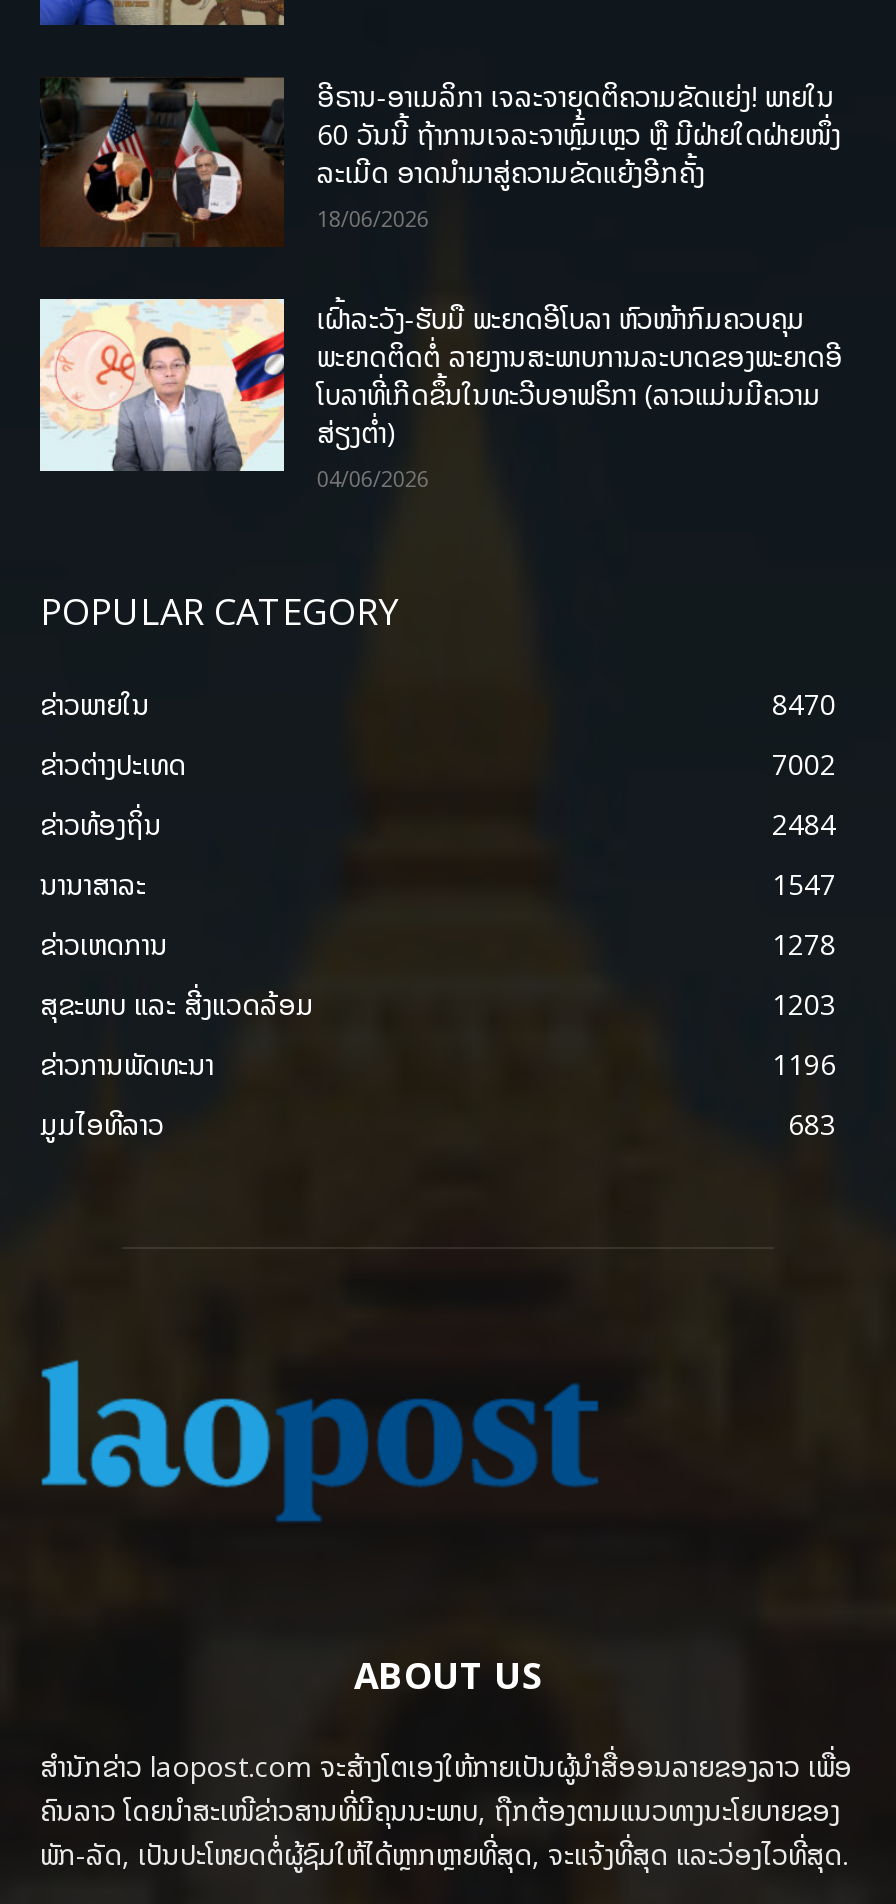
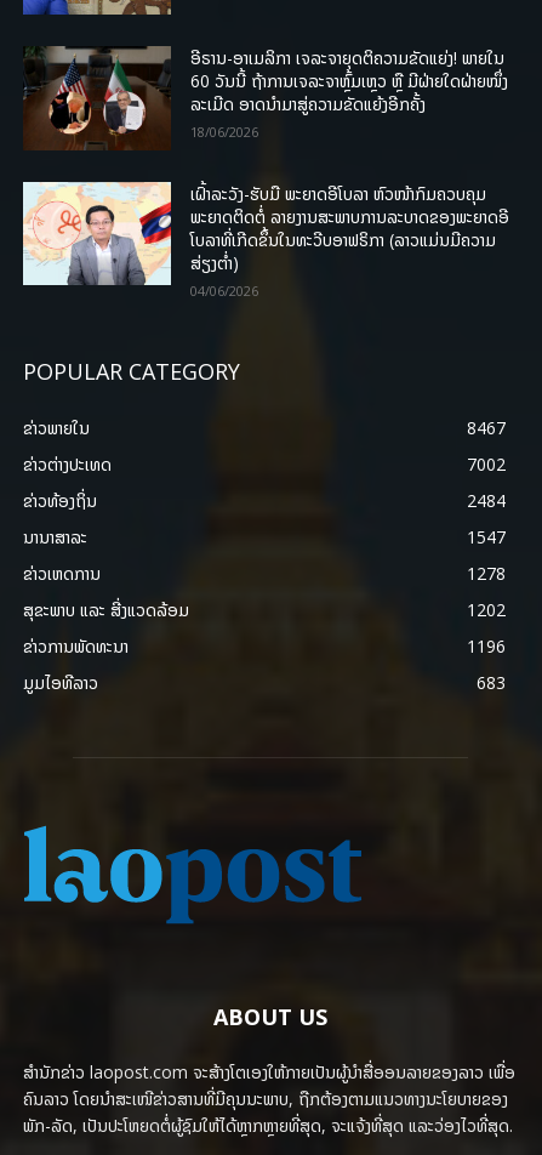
- 8470
+ 8467

- 1203
+ 1202
